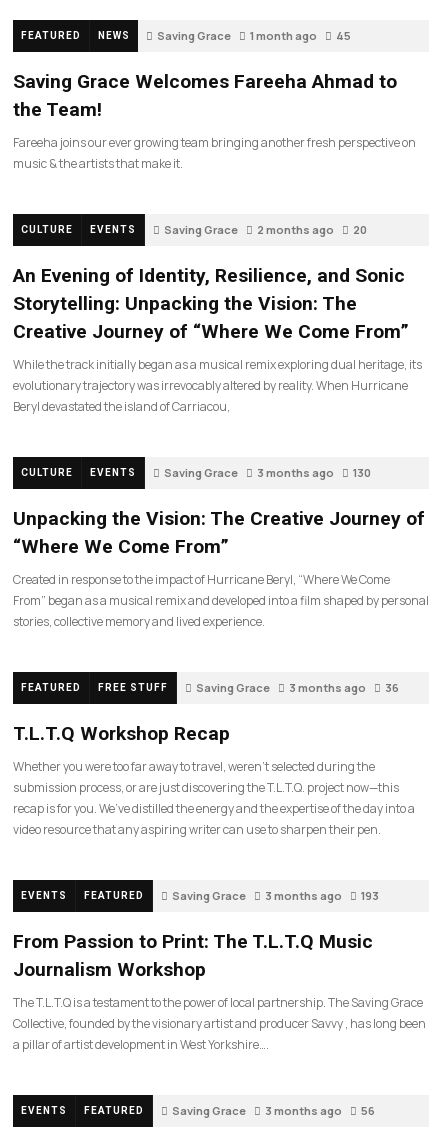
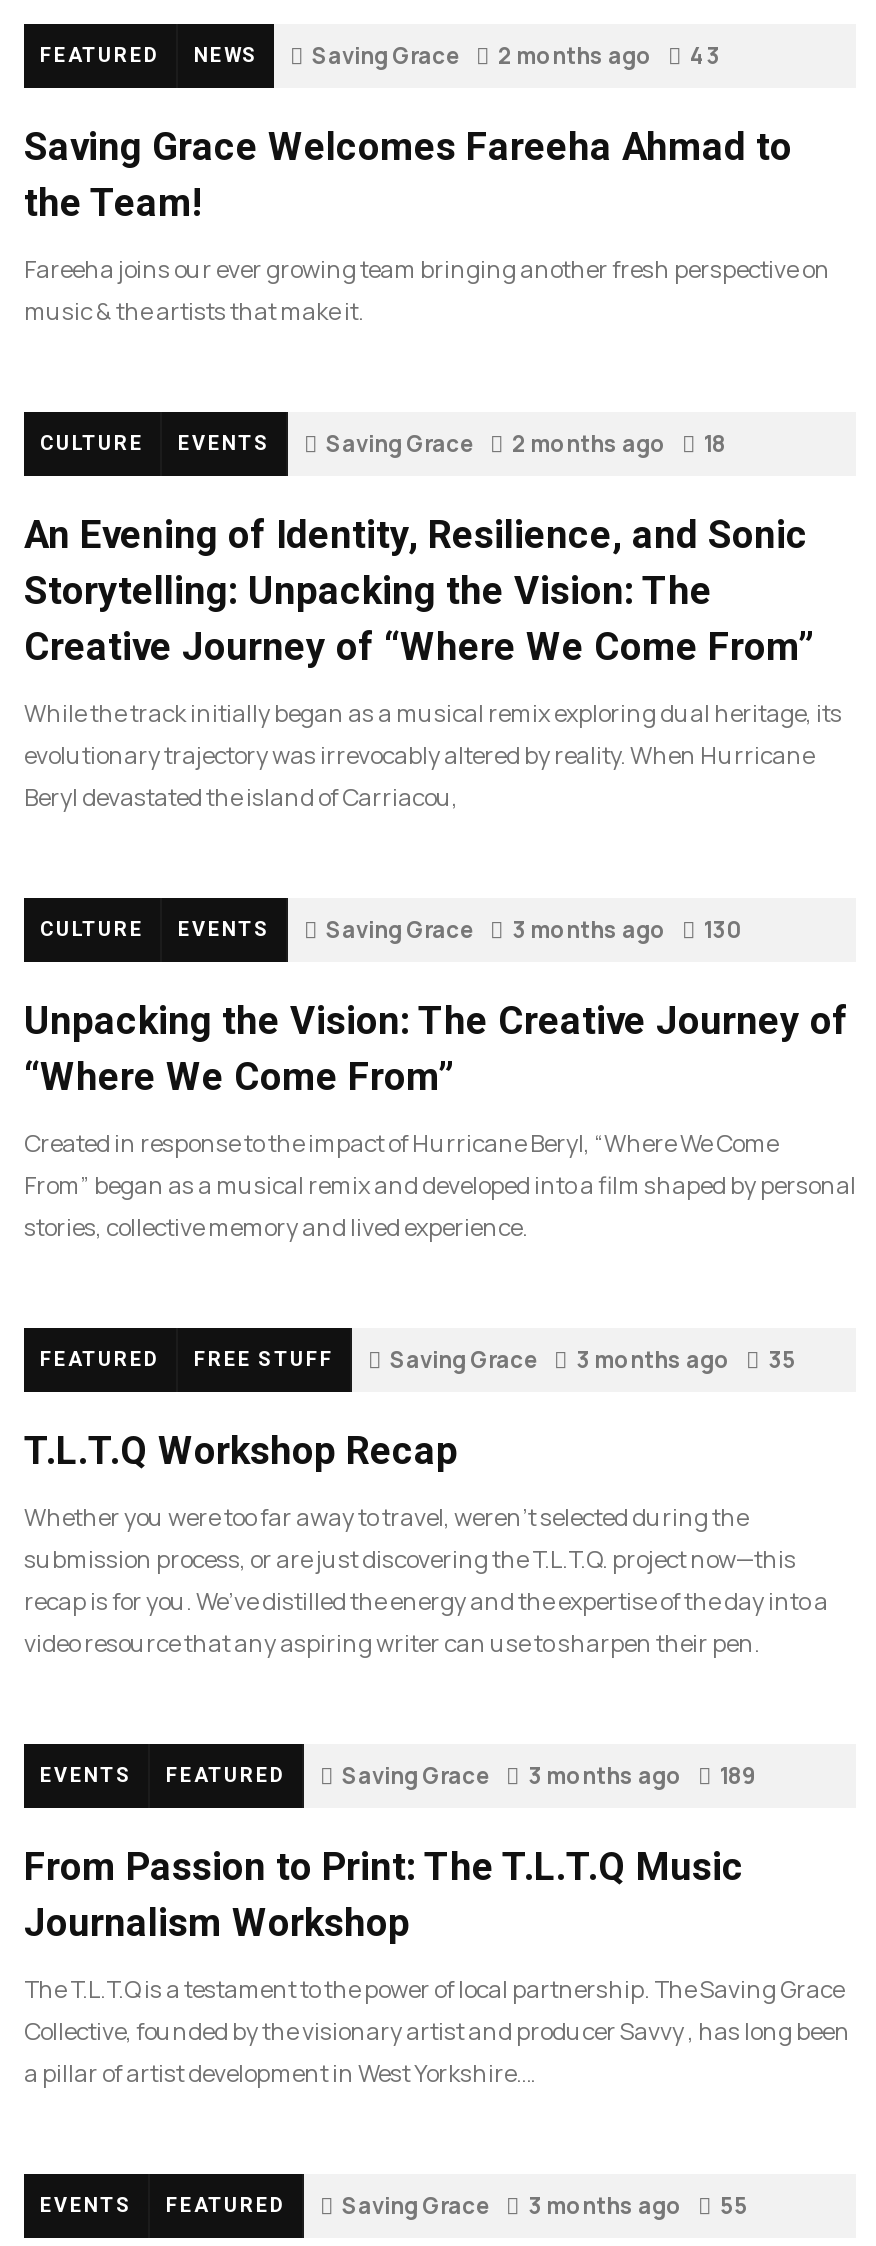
- 1 month ago
+ 2 months ago

- 45
+ 43

- Saving Grace 2 months ago 20
+ Saving Grace 2 months ago 18

- Saving Grace 3 months ago 36
+ Saving Grace 3 months ago 35

- Saving Grace 3 months ago 193
+ Saving Grace 3 months ago 189

- Saving Grace 3 months ago 56
+ Saving Grace 3 months ago 55
